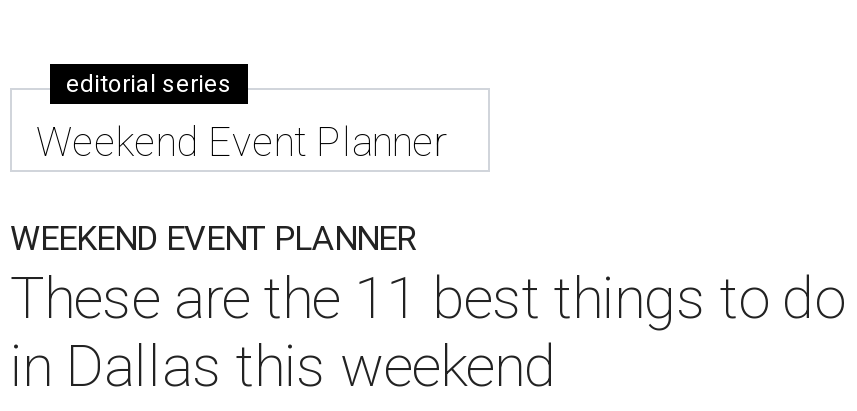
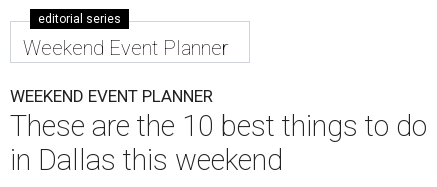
- These are the 11 best things to do
+ These are the 10 best things to do
